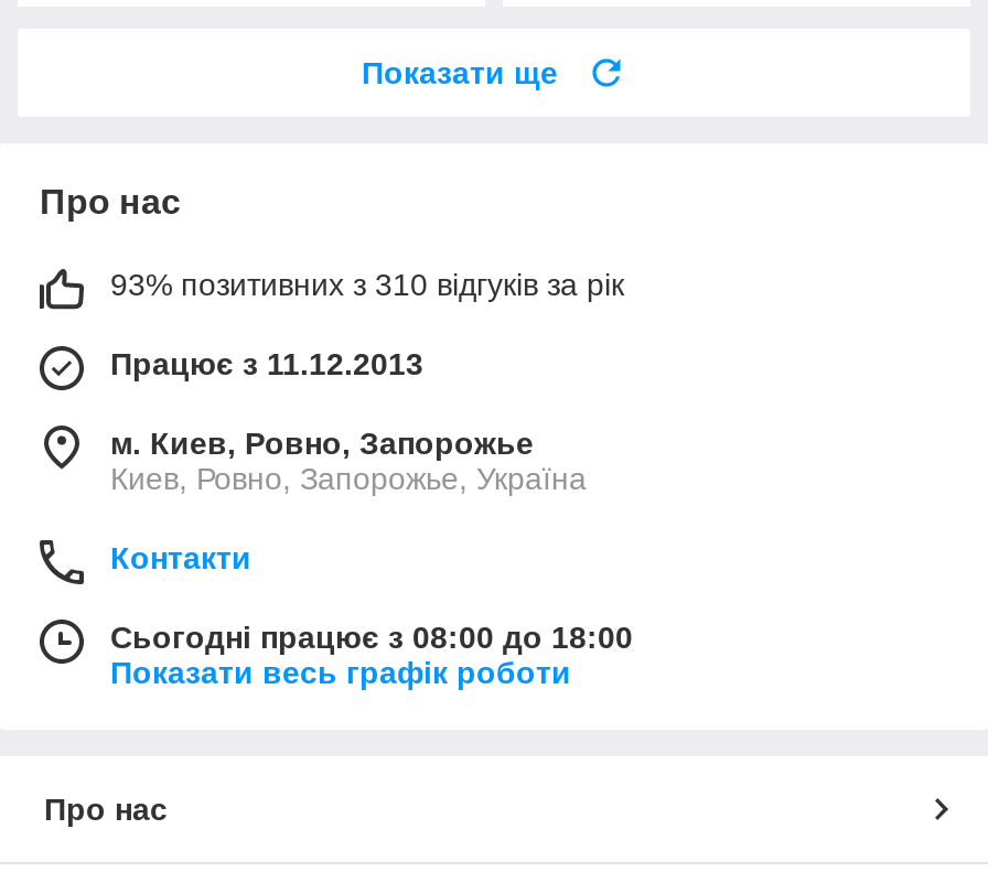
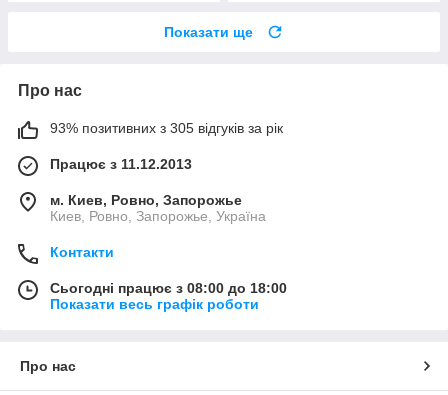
- 93% позитивних з 310 відгуків за рік
+ 93% позитивних з 305 відгуків за рік
